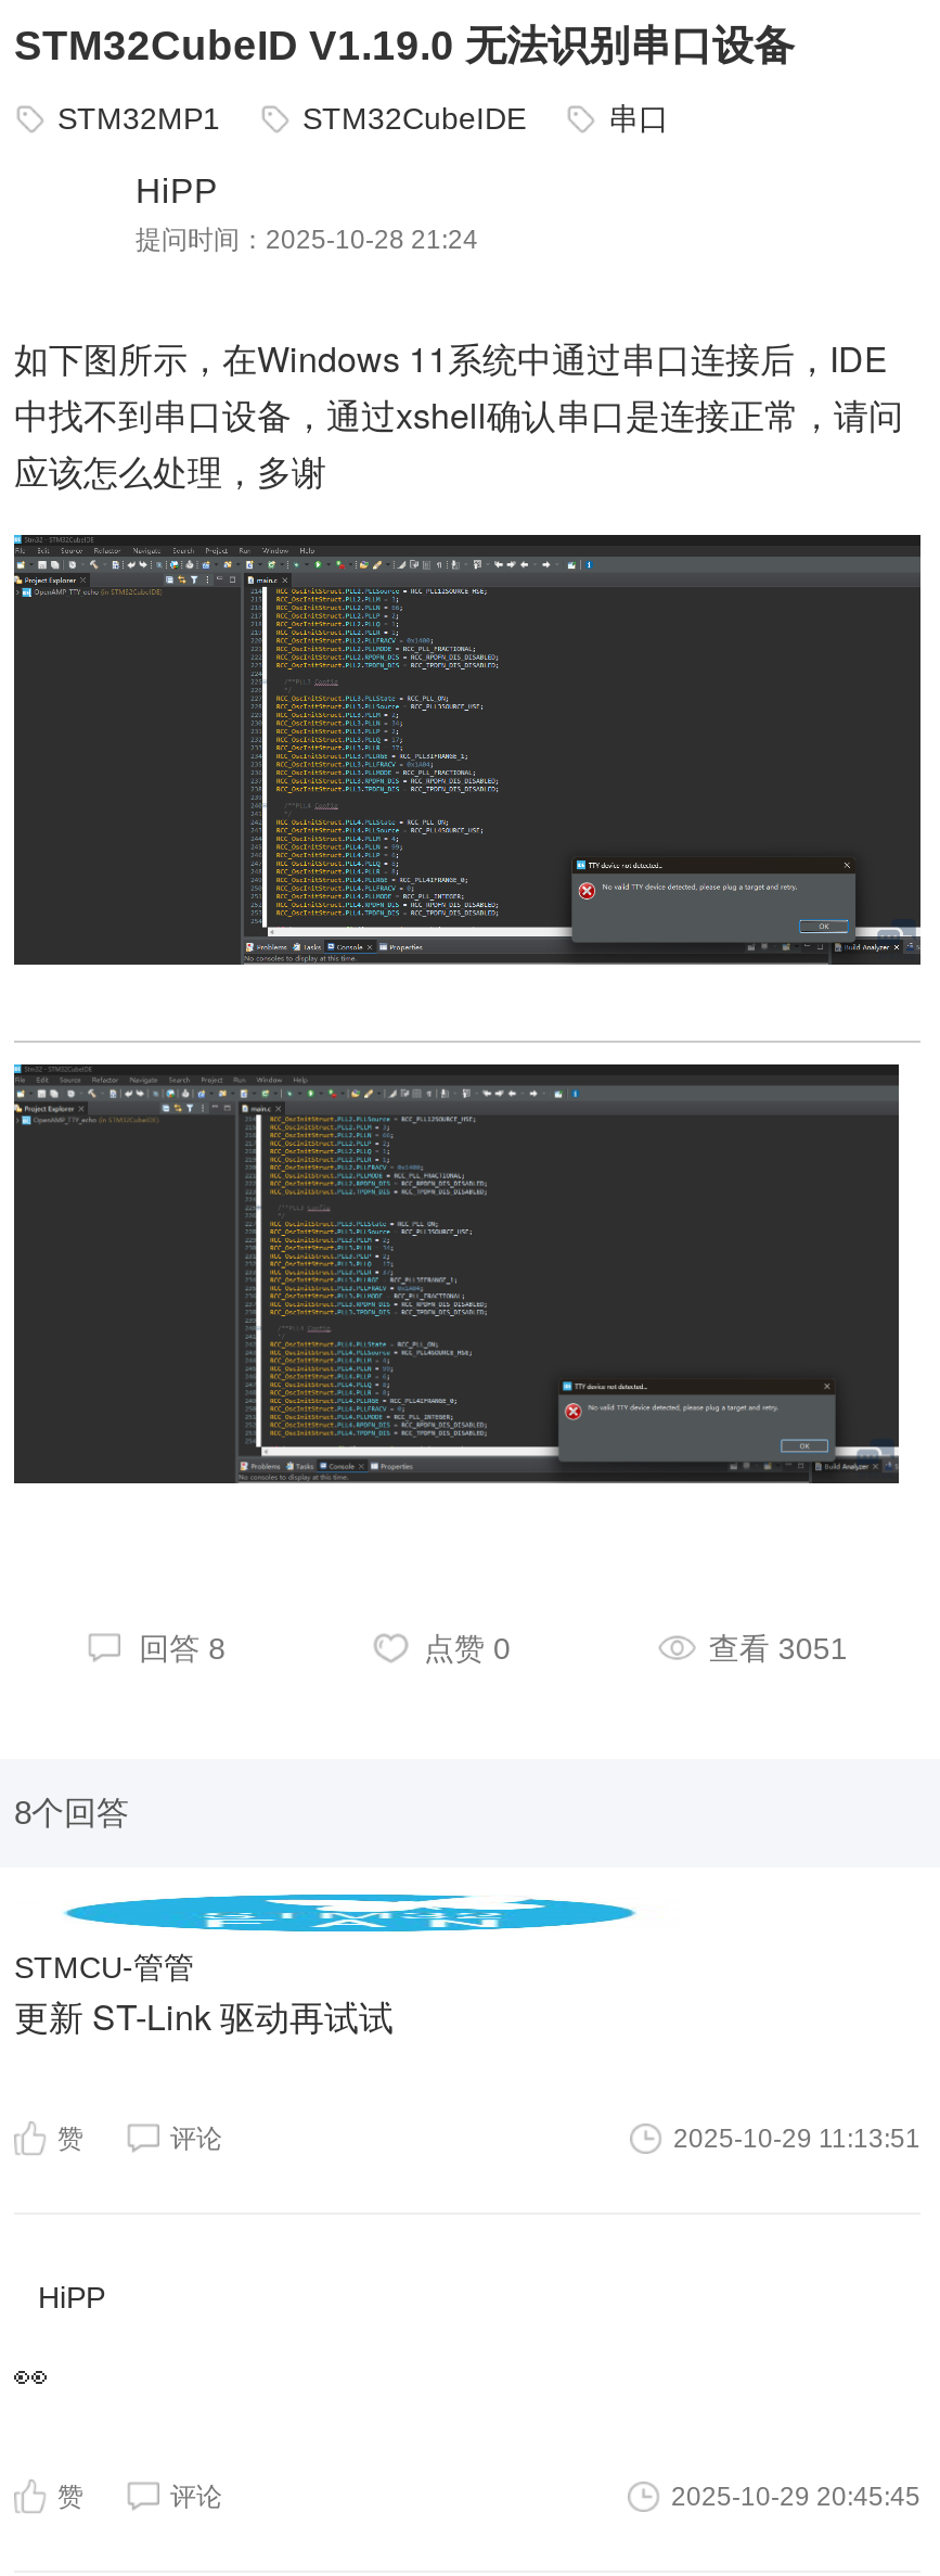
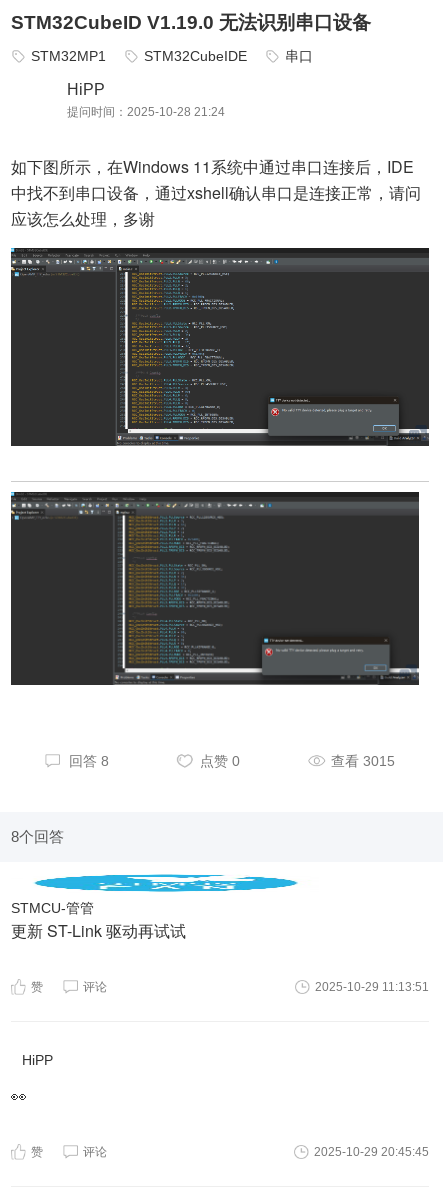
- 查看 3051
+ 查看 3015
